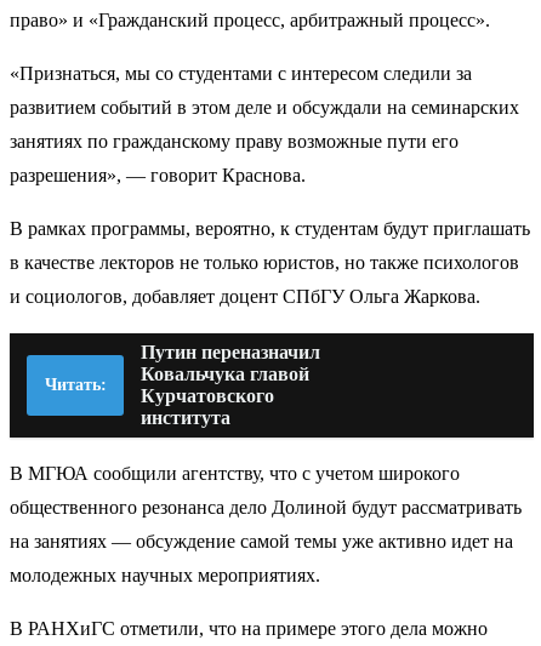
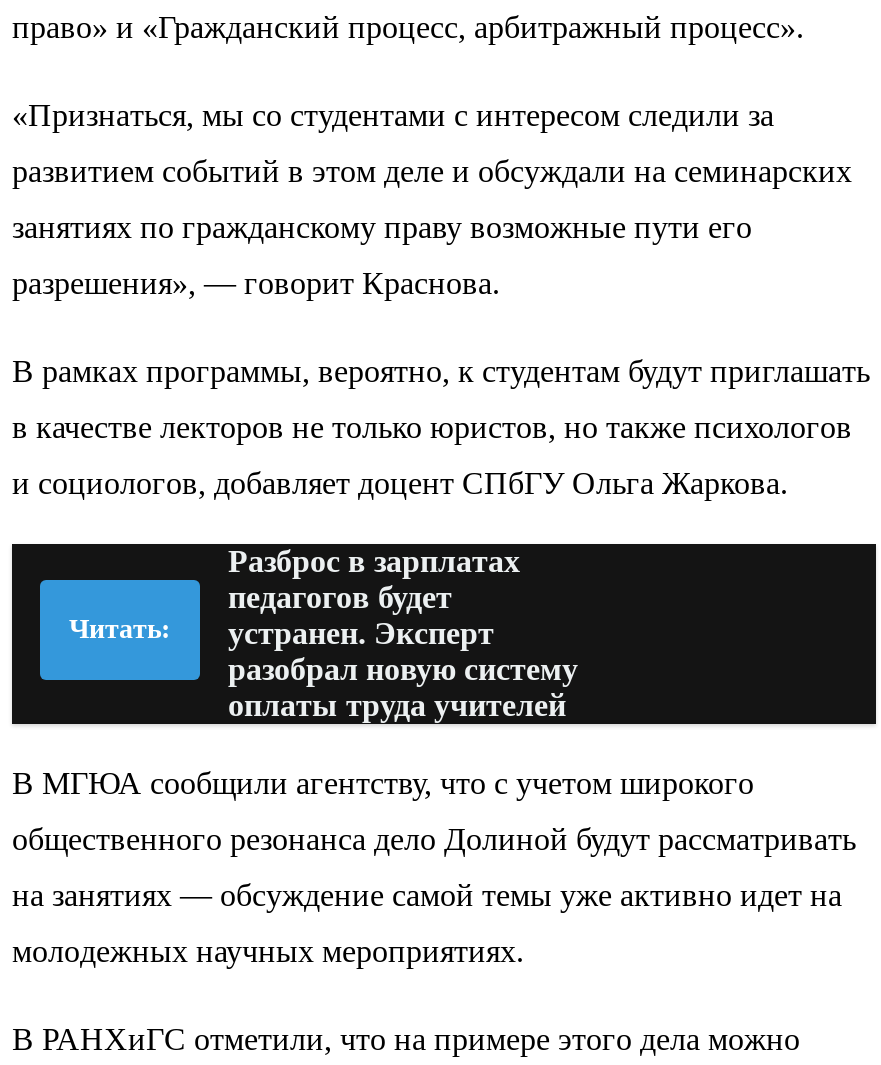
- Путин переназначил
- Ковальчука главой
- Курчатовского
- института
+ Разброс в зарплатах
+ педагогов будет
+ устранен. Эксперт
+ разобрал новую систему
+ оплаты труда учителей
